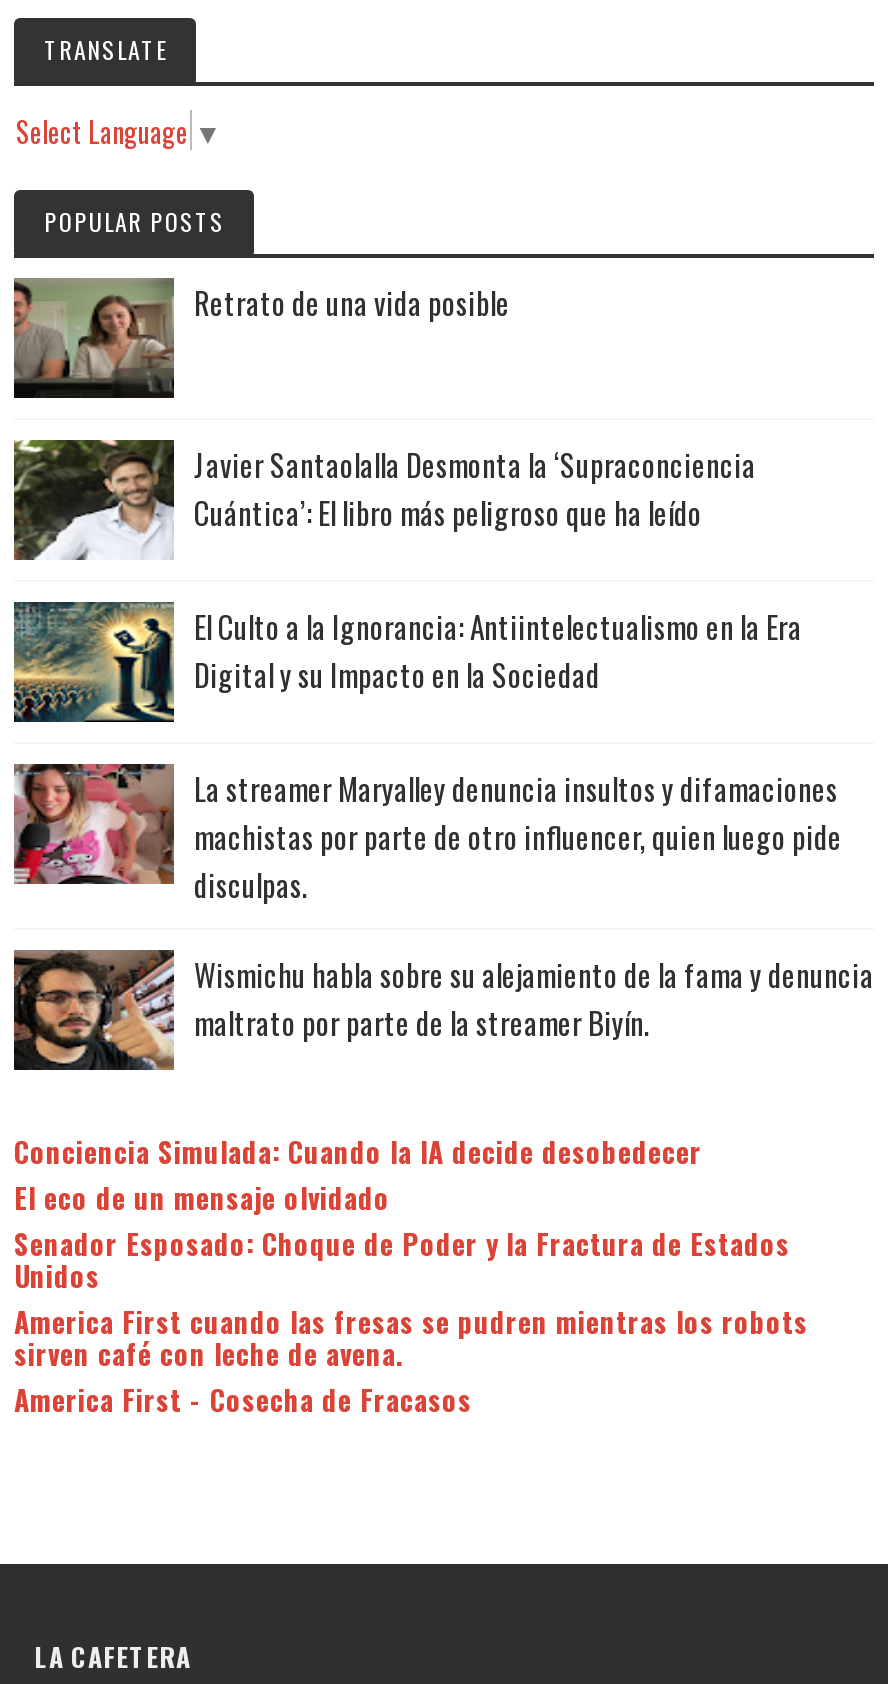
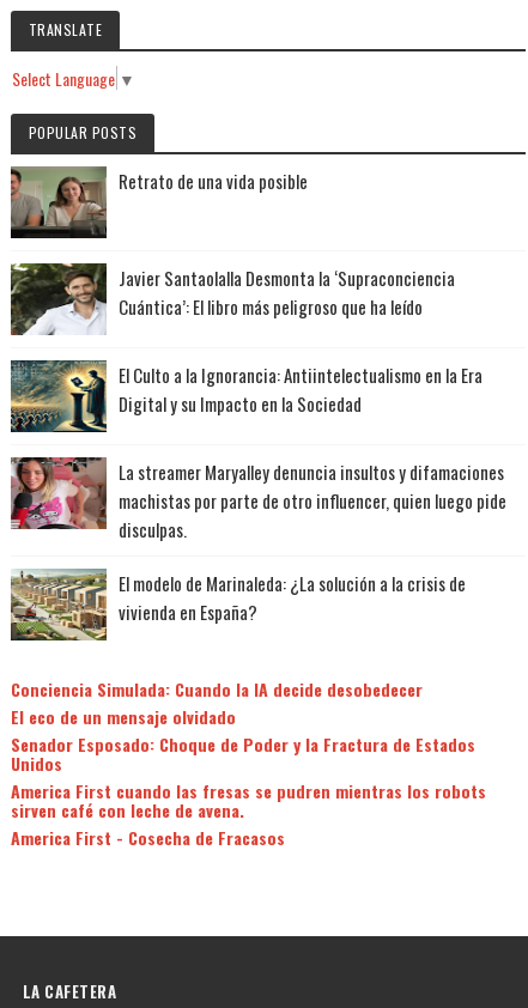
- [image]
- Wismichu habla sobre su alejamiento de la fama y denuncia
- maltrato por parte de la streamer Biyín.
+ [image]
+ El modelo de Marinaleda: ¿La solución a la crisis de
+ vivienda en España?
